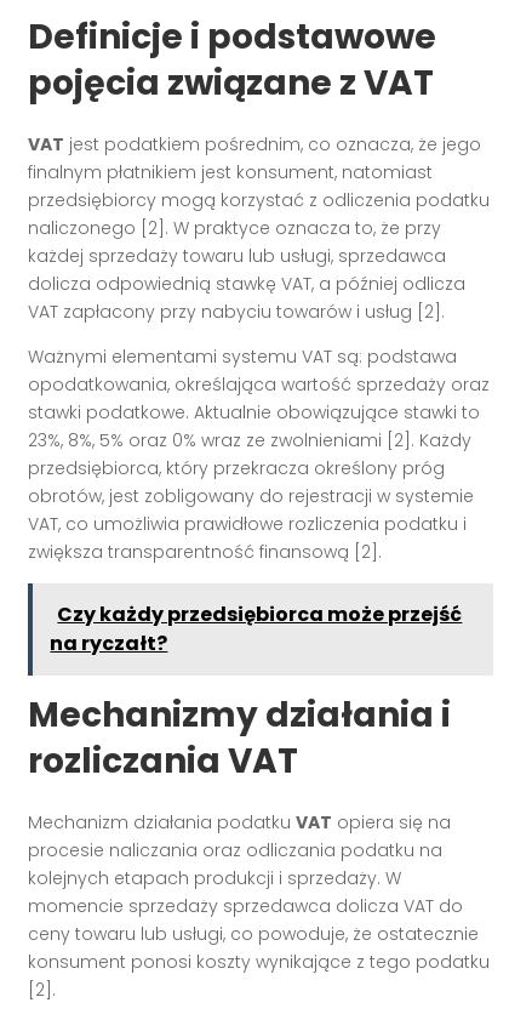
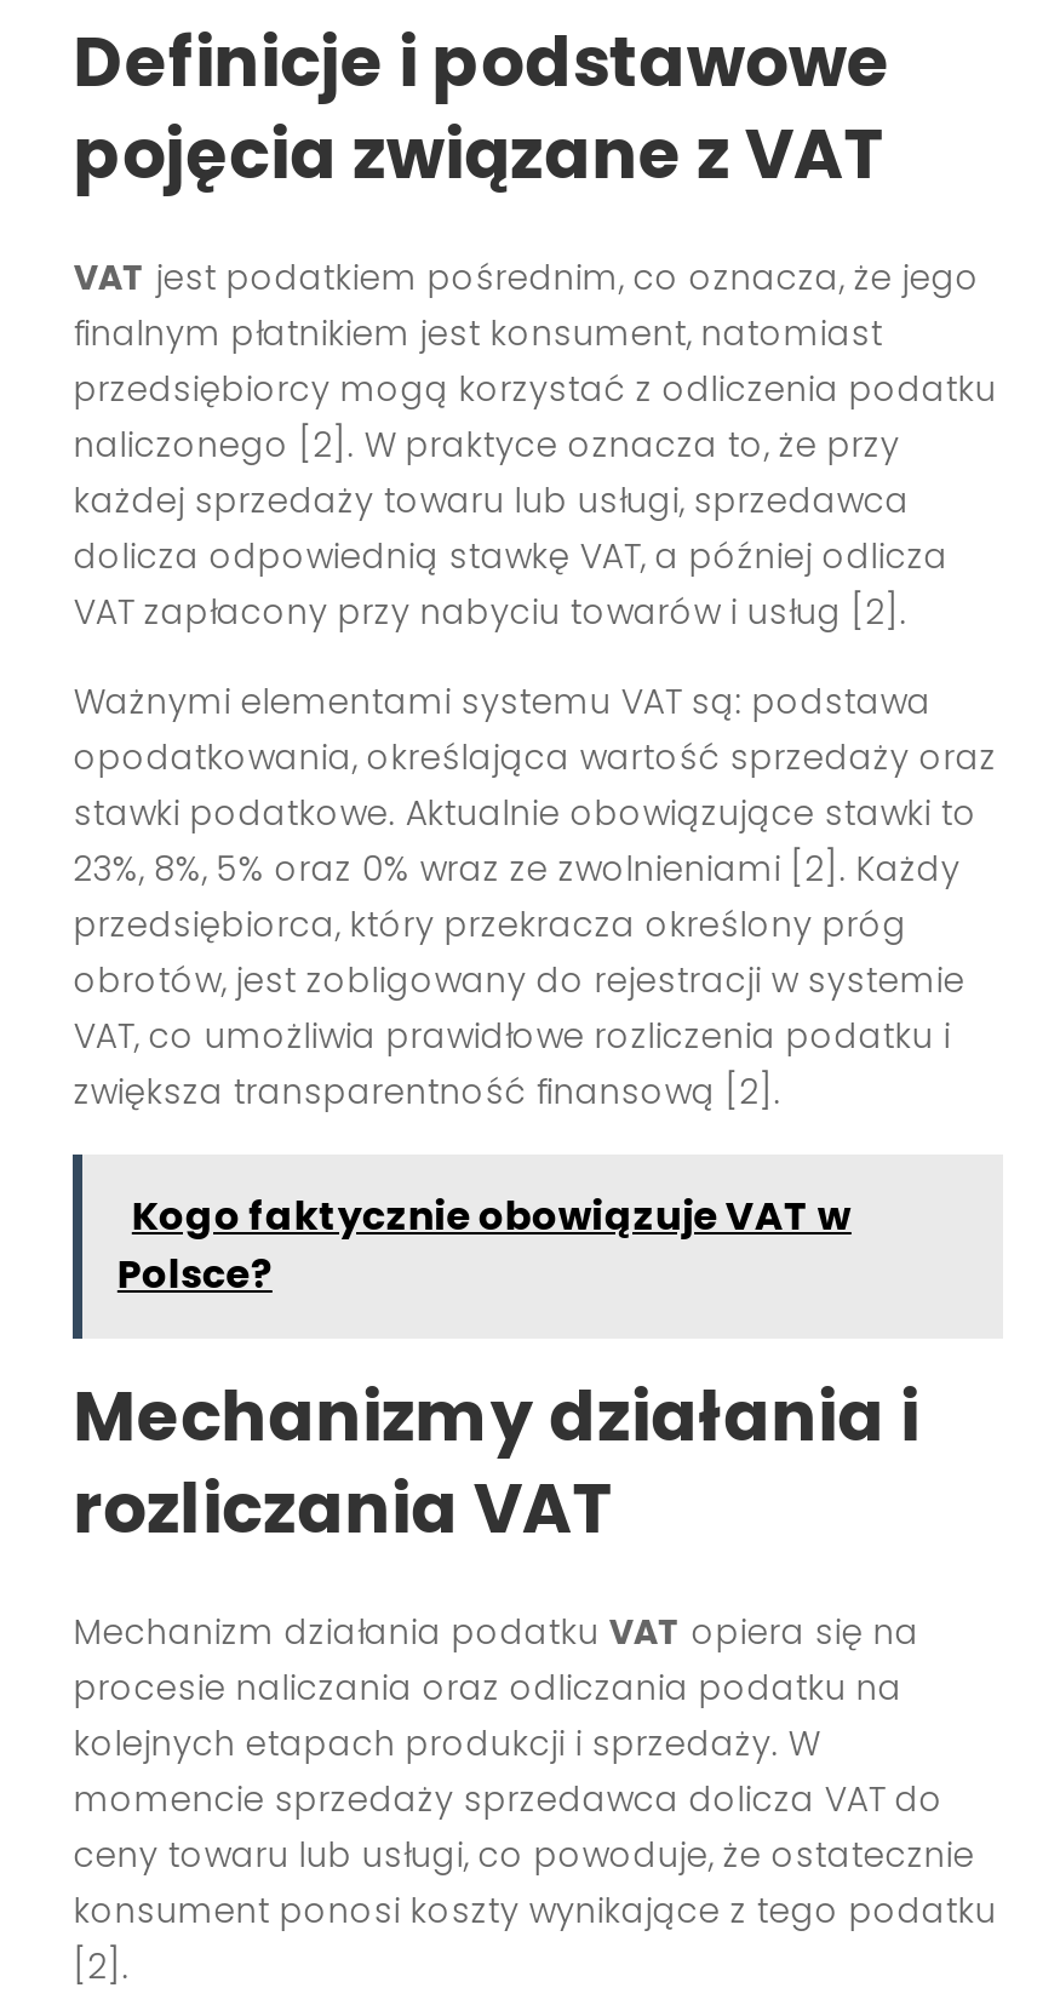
- Czy każdy przedsiębiorca może przejść
- na ryczałt?
+ Kogo faktycznie obowiązuje VAT w
+ Polsce?
